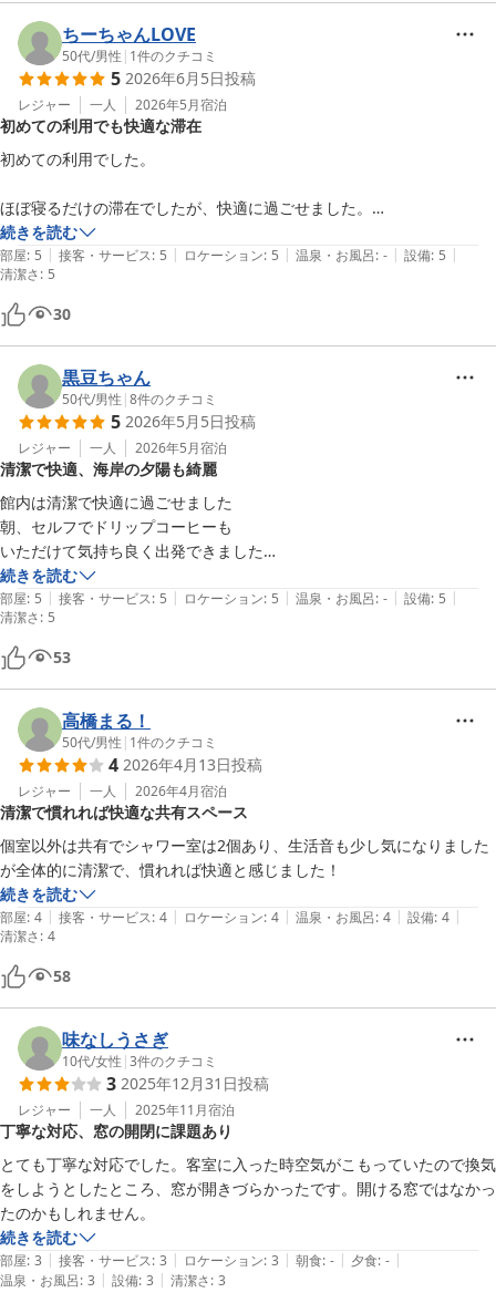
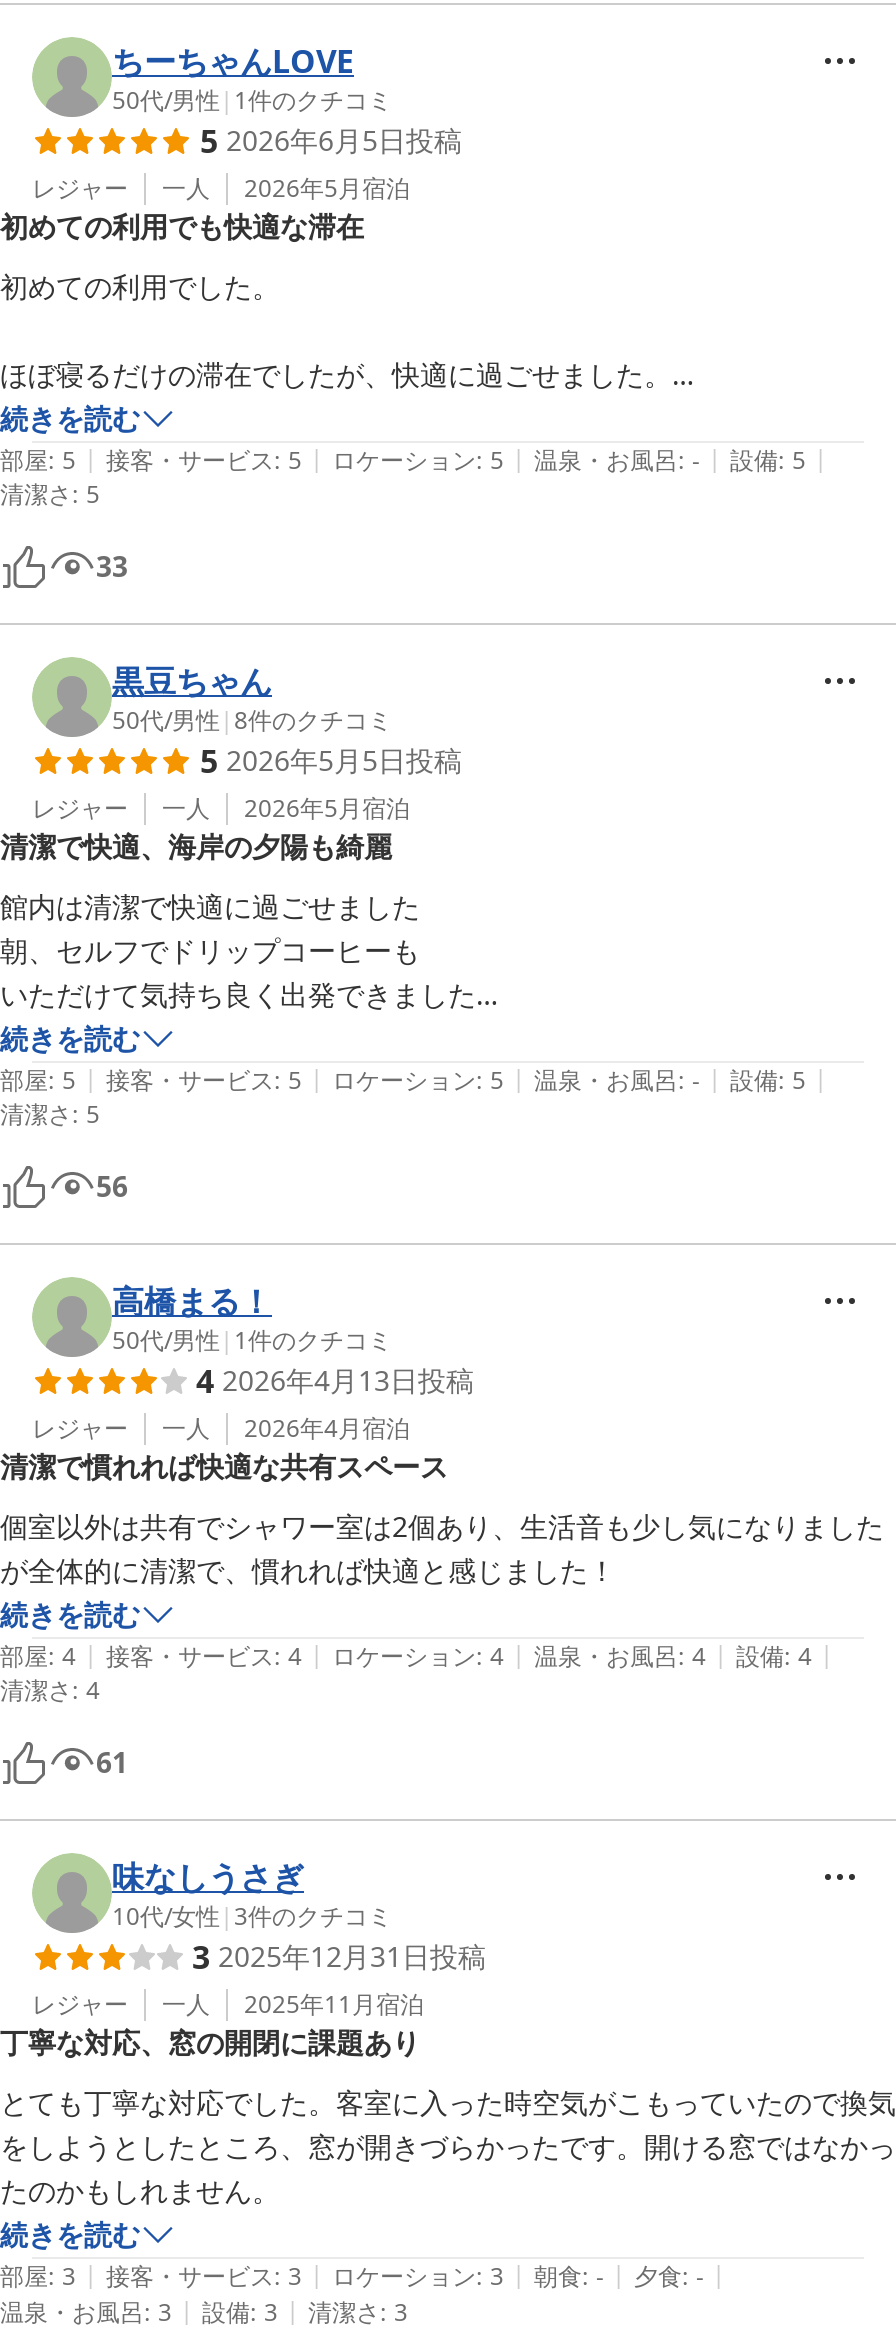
- 30
+ 33

- 53
+ 56

- 58
+ 61
